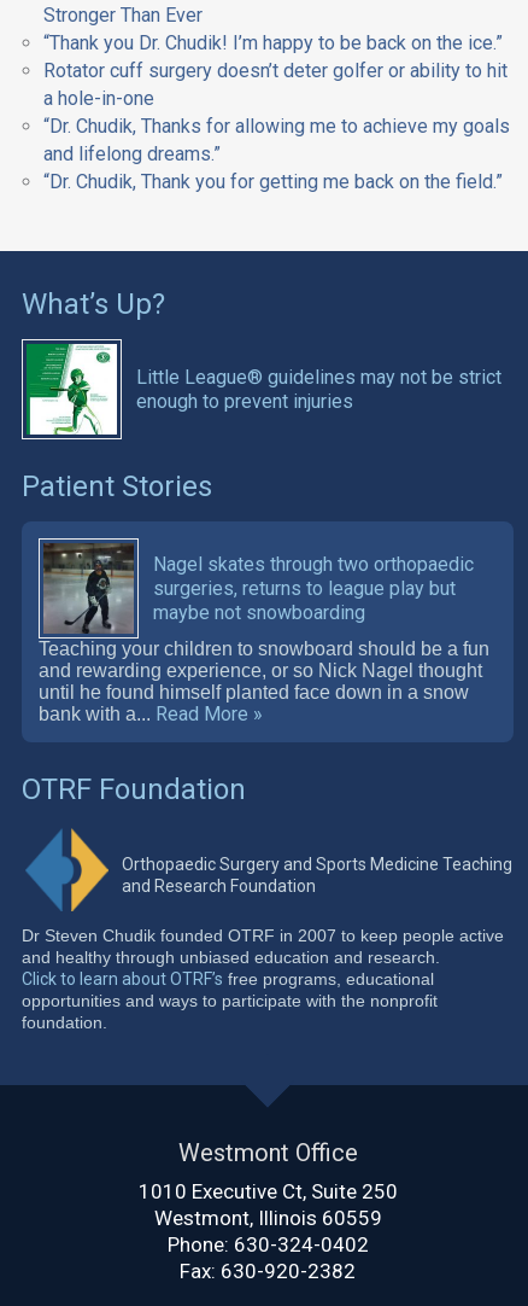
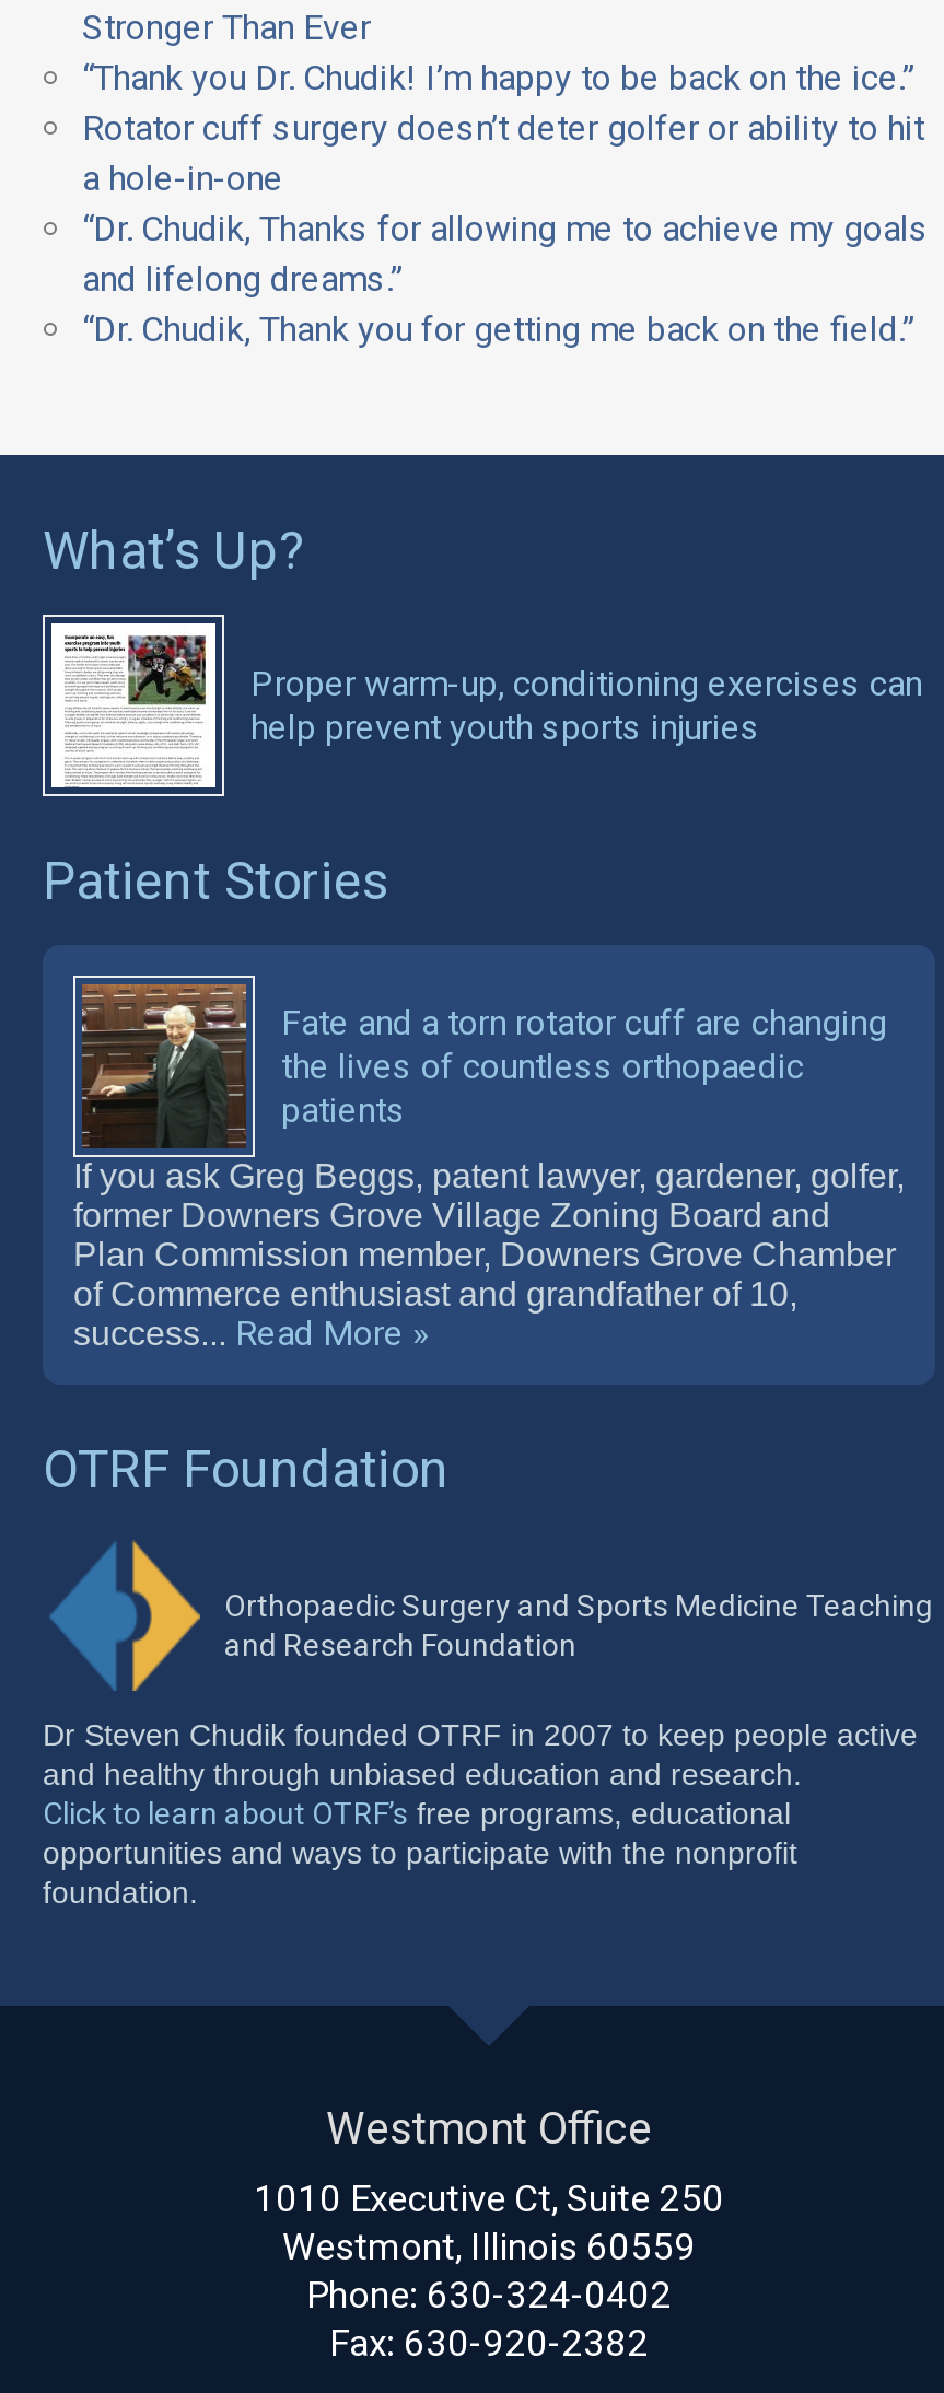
- [image]
- Little League® guidelines may not be strict
- enough to prevent injuries
+ [image]
+ Proper warm-up, conditioning exercises can
+ help prevent youth sports injuries

- [image]
- Nagel skates through two orthopaedic
- surgeries, returns to league play but
- maybe not snowboarding
+ [image]
+ Fate and a torn rotator cuff are changing
+ the lives of countless orthopaedic
+ patients

- Teaching your children to snowboard should be a fun
- and rewarding experience, or so Nick Nagel thought
- until he found himself planted face down in a snow
- bank with a... Read More »
+ If you ask Greg Beggs, patent lawyer, gardener, golfer,
+ former Downers Grove Village Zoning Board and
+ Plan Commission member, Downers Grove Chamber
+ of Commerce enthusiast and grandfather of 10,
+ success... Read More »
